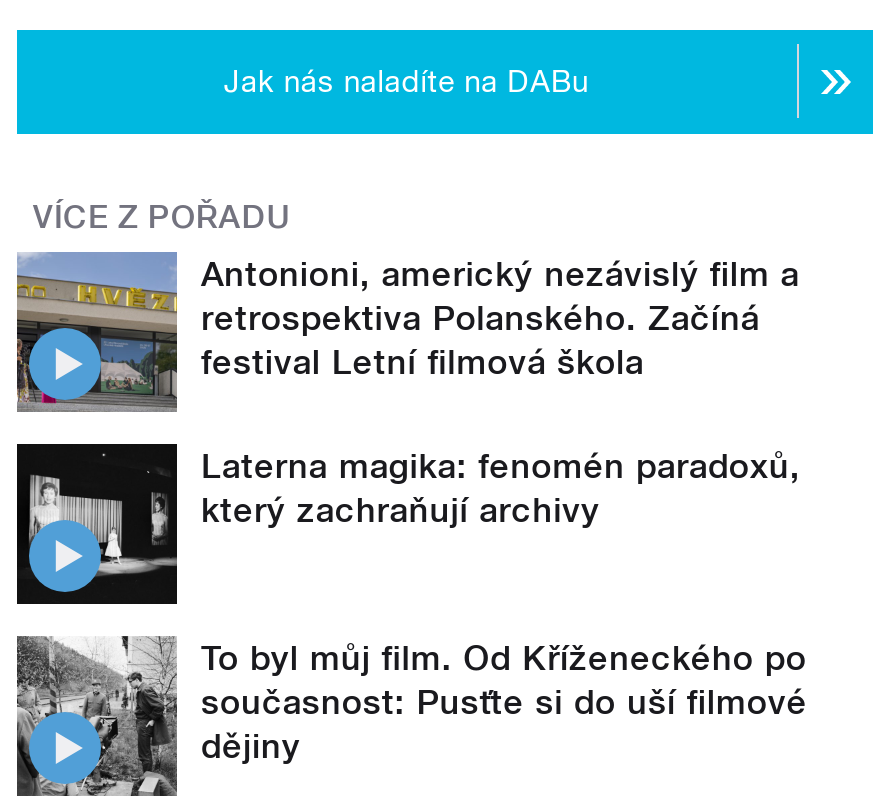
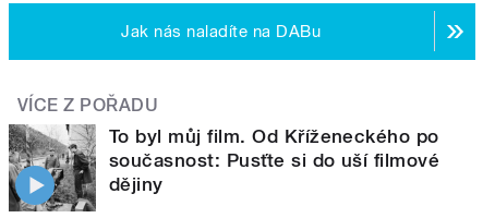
- [image]
- Antonioni, americký nezávislý film a
- retrospektiva Polanského. Začíná
- festival Letní filmová škola
- Laterna magika: fenomén paradoxů,
- který zachraňují archivy

- [image]
